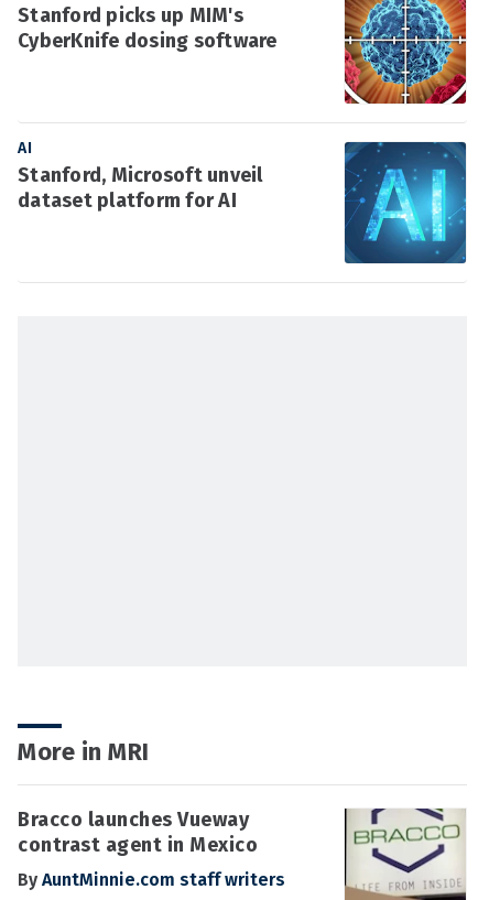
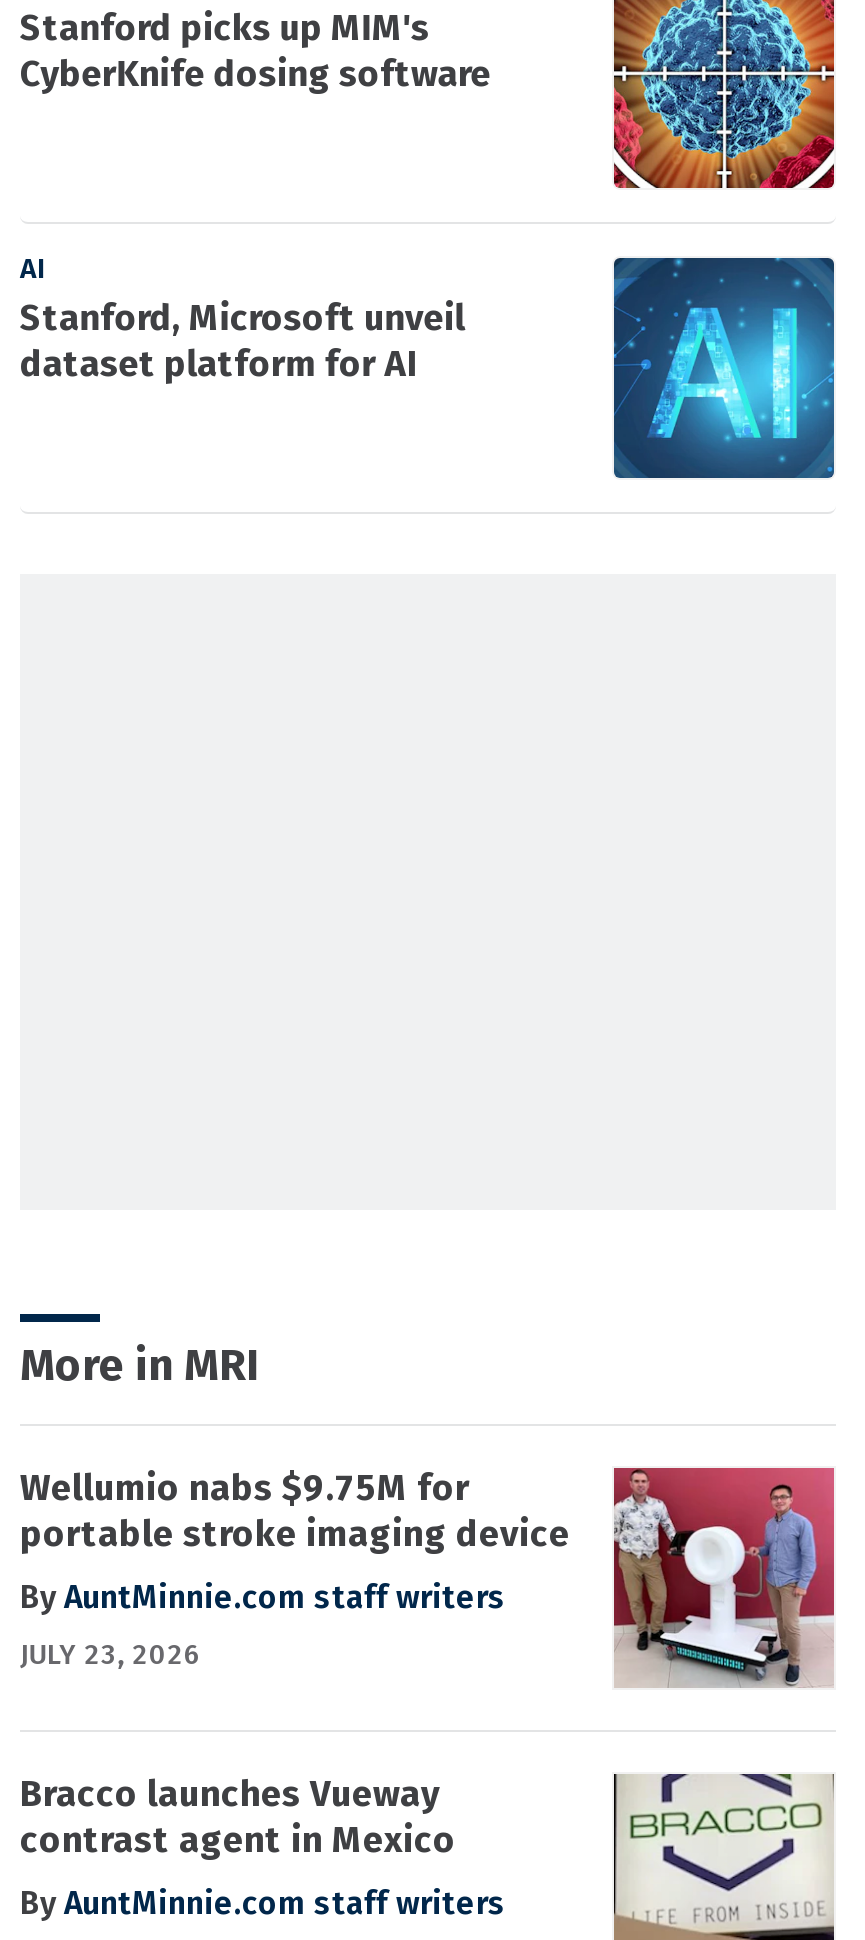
+ [image]
+ Wellumio nabs $9.75M for
+ portable stroke imaging device
+ By AuntMinnie.com staff writers
+ JULY 23, 2026
